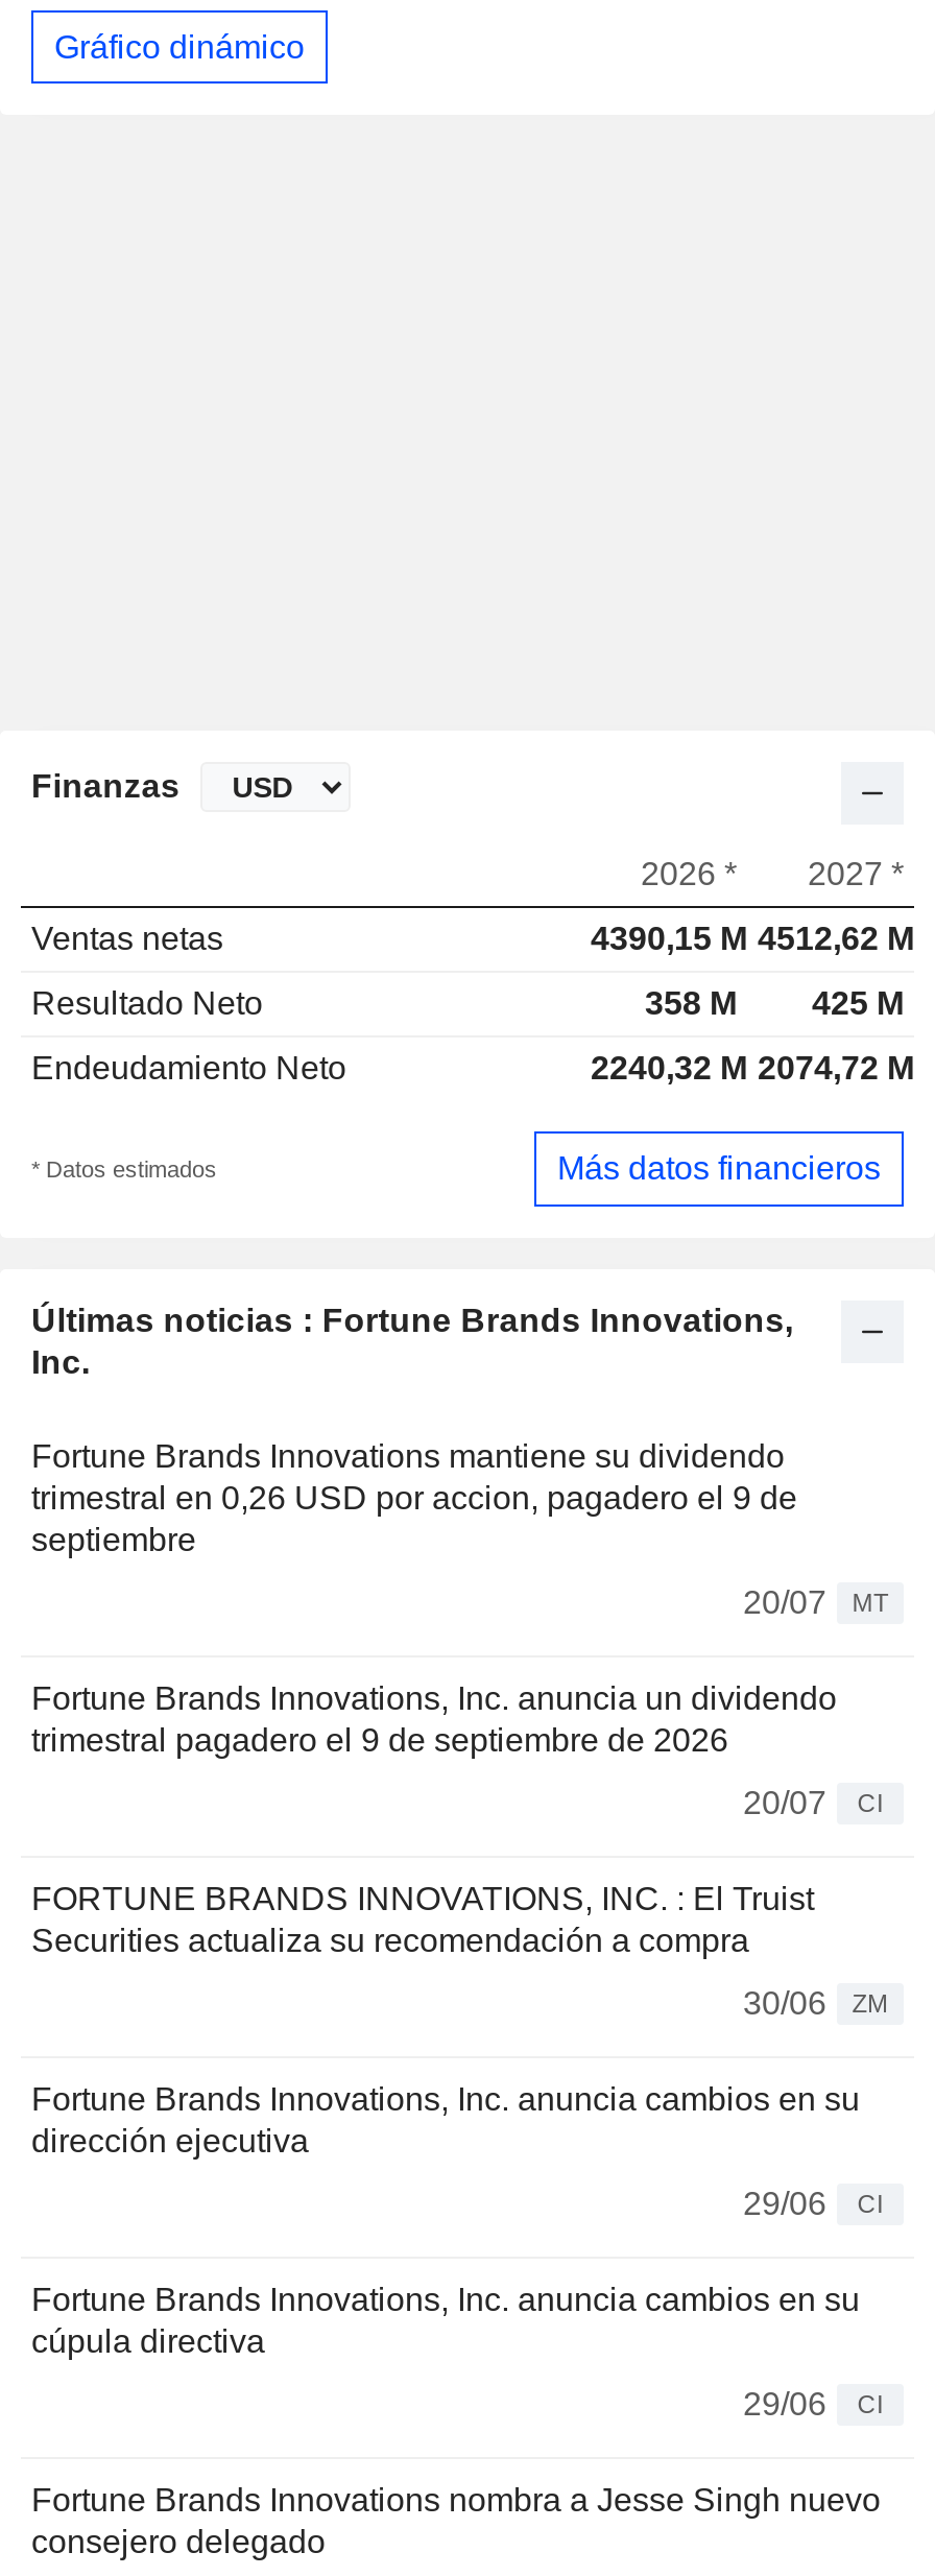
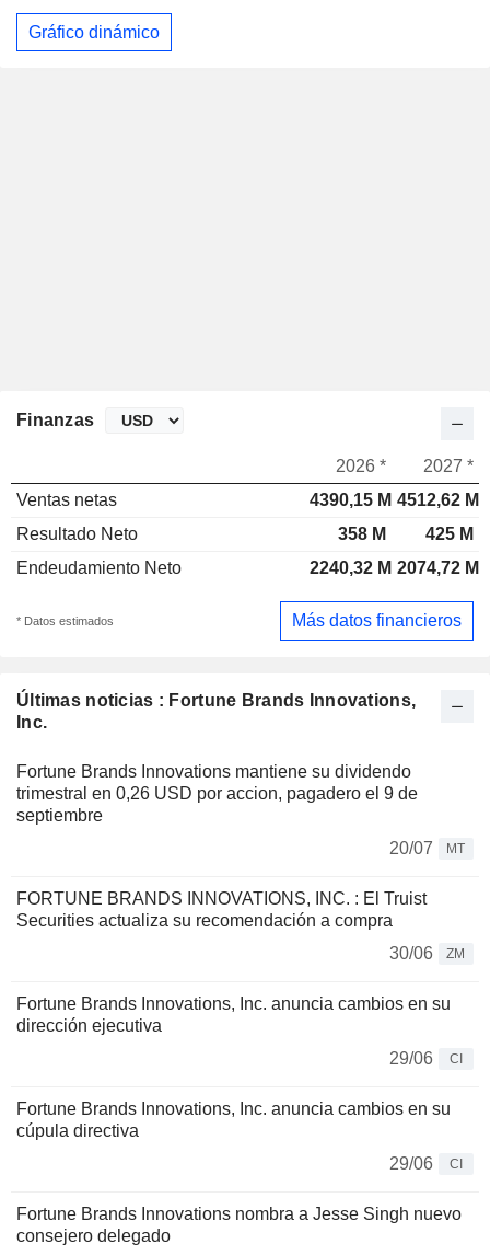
- Fortune Brands Innovations, Inc. anuncia un dividendo
- trimestral pagadero el 9 de septiembre de 2026
- 20/07
- CI
